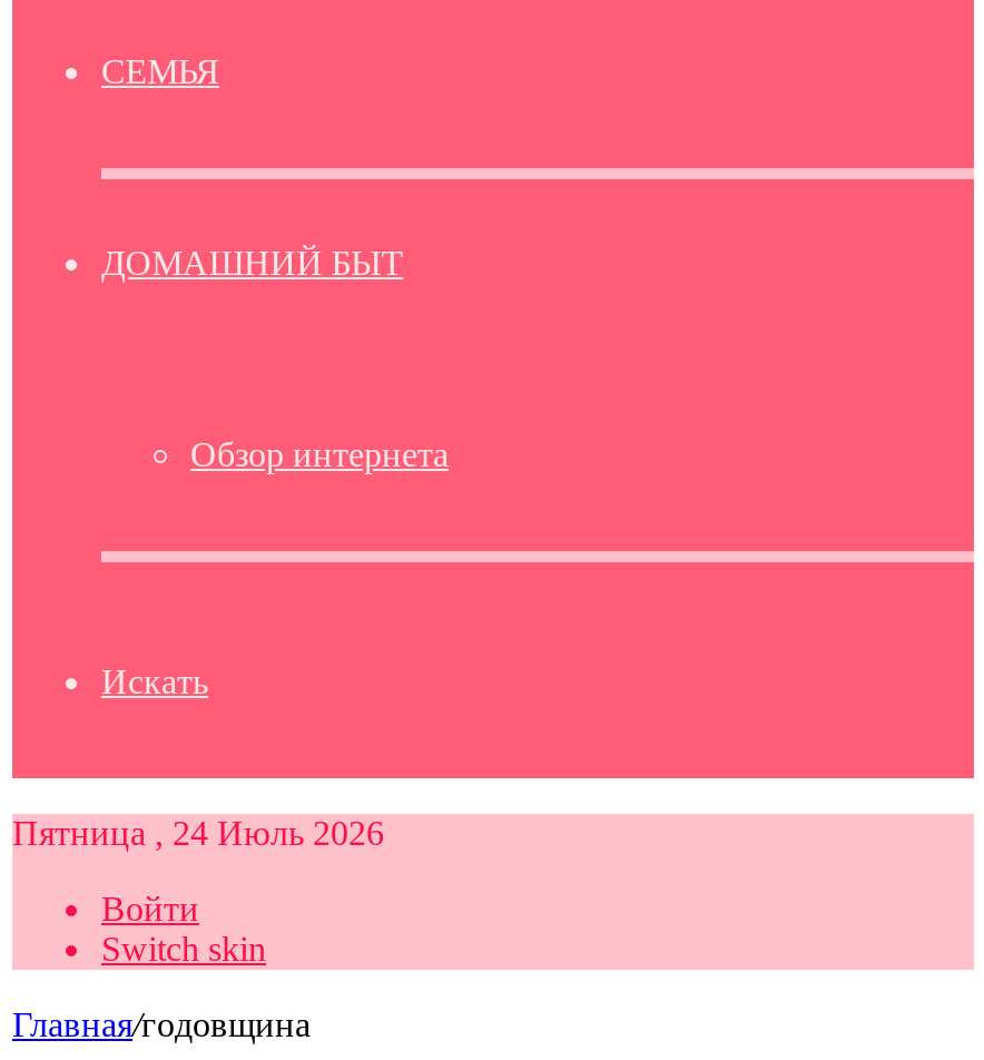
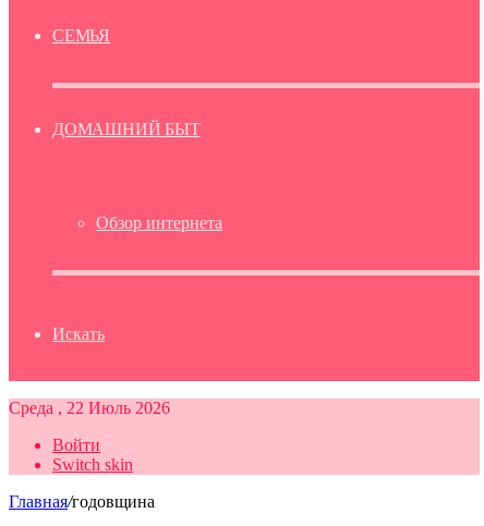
- Пятница , 24 Июль 2026
+ Среда , 22 Июль 2026
